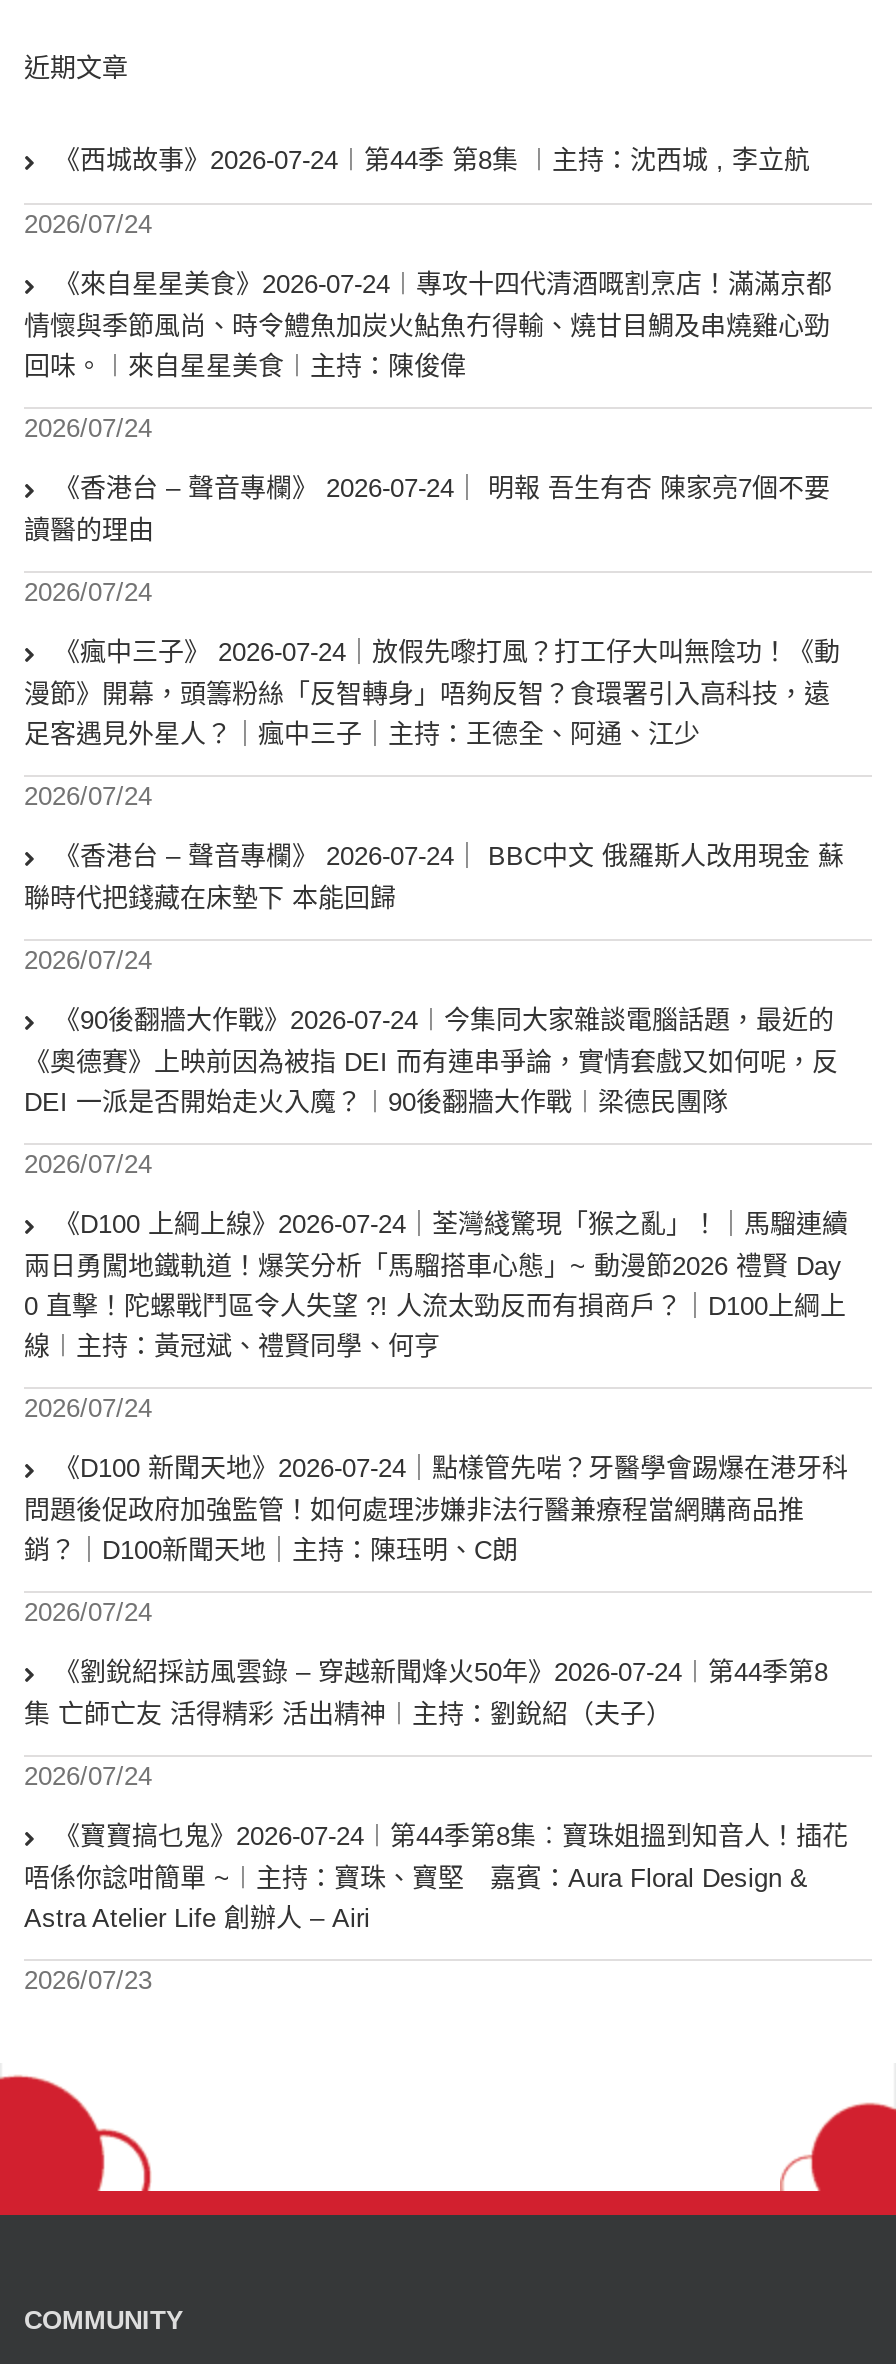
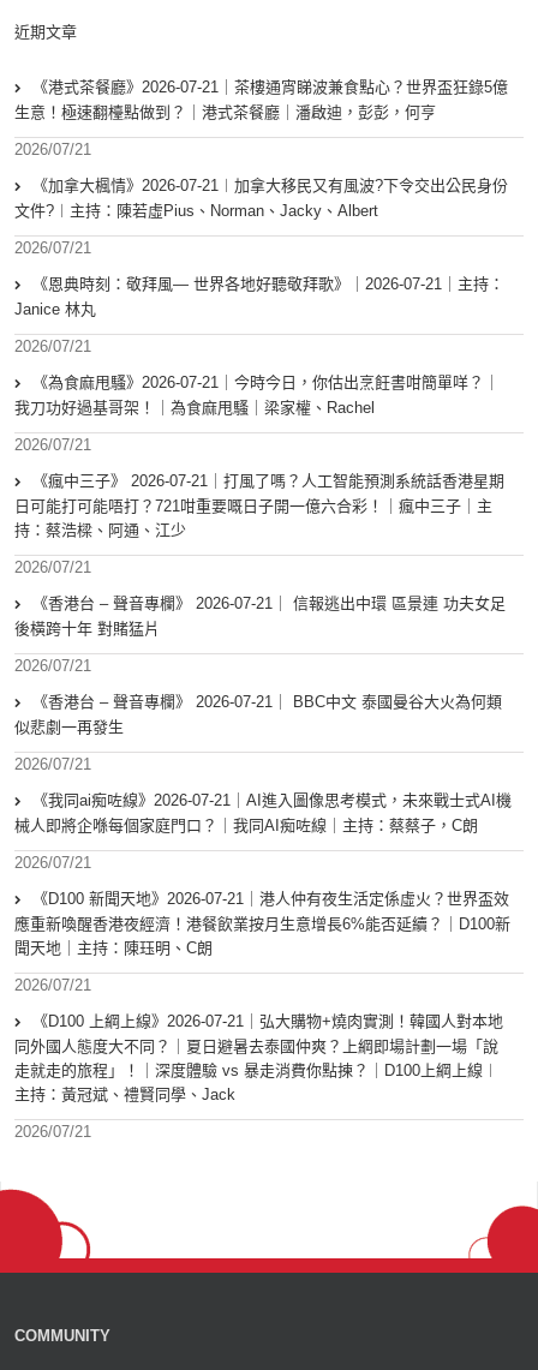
- 《西城故事》2026-07-24︱第44季 第8集 ︱主持：沈西城 , 李立航
+ 《港式茶餐廳》2026-07-21｜茶樓通宵睇波兼食點心？世界盃狂錄5億
+ 生意！極速翻檯點做到？｜港式茶餐廳｜潘啟迪，彭彭，何亨

- 2026/07/24
+ 2026/07/21

- 《來自星星美食》2026-07-24︱專攻十四代清酒嘅割烹店！滿滿京都
- 情懷與季節風尚、時令鱧魚加炭火鮎魚冇得輸、燒甘目鯛及串燒雞心勁
- 回味。︱來自星星美食︱主持：陳俊偉
+ 《加拿大楓情》2026-07-21︱加拿大移民又有風波?下令交出公民身份
+ 文件?︱主持：陳若虛Pius、Norman、Jacky、Albert

- 2026/07/24
+ 2026/07/21

- 《香港台 – 聲音專欄》 2026-07-24｜ 明報 吾生有杏 陳家亮7個不要
- 讀醫的理由
+ 《恩典時刻：敬拜風— 世界各地好聽敬拜歌》｜2026-07-21｜主持：
+ Janice 林丸

- 2026/07/24
+ 2026/07/21

- 《瘋中三子》 2026-07-24｜放假先嚟打風？打工仔大叫無陰功！《動
- 漫節》開幕，頭籌粉絲「反智轉身」唔夠反智？食環署引入高科技，遠
- 足客遇見外星人？｜瘋中三子｜主持：王德全、阿通、江少
+ 《為食麻甩騷》2026-07-21｜今時今日，你估出烹飪書咁簡單咩？｜
+ 我刀功好過基哥架！｜為食麻甩騷｜梁家權、Rachel

- 2026/07/24
+ 2026/07/21

- 《香港台 – 聲音專欄》 2026-07-24｜ BBC中文 俄羅斯人改用現金 蘇
- 聯時代把錢藏在床墊下 本能回歸
+ 《瘋中三子》 2026-07-21｜打風了嗎？人工智能預測系統話香港星期
+ 日可能打可能唔打？721咁重要嘅日子開一億六合彩！｜瘋中三子｜主
+ 持：蔡浩樑、阿通、江少

- 2026/07/24
+ 2026/07/21

- 《90後翻牆大作戰》2026-07-24︱今集同大家雜談電腦話題，最近的
- 《奧德賽》上映前因為被指 DEI 而有連串爭論，實情套戲又如何呢，反
- DEI 一派是否開始走火入魔？︱90後翻牆大作戰︱梁德民團隊
+ 《香港台 – 聲音專欄》 2026-07-21｜ 信報逃出中環 區景連 功夫女足
+ 後橫跨十年 對賭猛片

- 2026/07/24
+ 2026/07/21

- 《D100 上綱上線》2026-07-24｜荃灣綫驚現「猴之亂」！｜馬騮連續
- 兩日勇闖地鐵軌道！爆笑分析「馬騮搭車心態」~ 動漫節2026 禮賢 Day
- 0 直擊！陀螺戰鬥區令人失望 ?! 人流太勁反而有損商戶？｜D100上綱上
- 線︱主持：黃冠斌、禮賢同學、何亨
+ 《香港台 – 聲音專欄》 2026-07-21｜ BBC中文 泰國曼谷大火為何類
+ 似悲劇一再發生

- 2026/07/24
+ 2026/07/21

- 《D100 新聞天地》2026-07-24｜點樣管先啱？牙醫學會踢爆在港牙科
- 問題後促政府加強監管！如何處理涉嫌非法行醫兼療程當網購商品推
- 銷？｜D100新聞天地｜主持：陳珏明、C朗
+ 《我同ai痴咗線》2026-07-21｜AI進入圖像思考模式，未來戰士式AI機
+ 械人即將企喺每個家庭門口？｜我同AI痴咗線｜主持：蔡蔡子，C朗

- 2026/07/24
+ 2026/07/21

- 《劉銳紹採訪風雲錄 – 穿越新聞烽火50年》2026-07-24︱第44季第8
- 集 亡師亡友 活得精彩 活出精神︱主持：劉銳紹（夫子）
+ 《D100 新聞天地》2026-07-21｜港人仲有夜生活定係虛火？世界盃效
+ 應重新喚醒香港夜經濟！港餐飲業按月生意增長6%能否延續？｜D100新
+ 聞天地｜主持：陳珏明、C朗

- 2026/07/24
+ 2026/07/21

- 《寶寶搞乜鬼》2026-07-24︱第44季第8集︰寶珠姐搵到知音人！插花
- 唔係你諗咁簡單 ~︱主持：寶珠、寶堅 嘉賓：Aura Floral Design &
- Astra Atelier Life 創辦人 – Airi
+ 《D100 上綱上線》2026-07-21｜弘大購物+燒肉實測！韓國人對本地
+ 同外國人態度大不同？｜夏日避暑去泰國仲爽？上綱即場計劃一場「說
+ 走就走的旅程」！｜深度體驗 vs 暴走消費你點揀？｜D100上綱上線︱
+ 主持：黃冠斌、禮賢同學、Jack

- 2026/07/23
+ 2026/07/21
